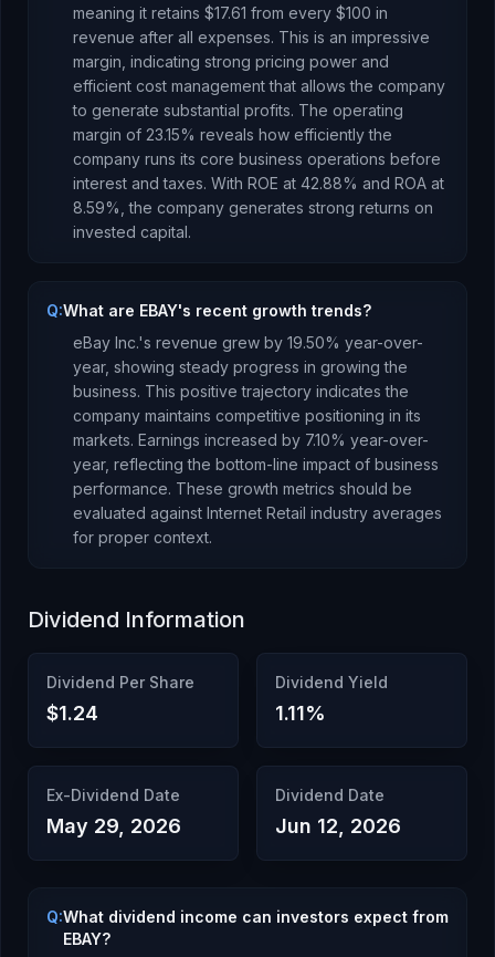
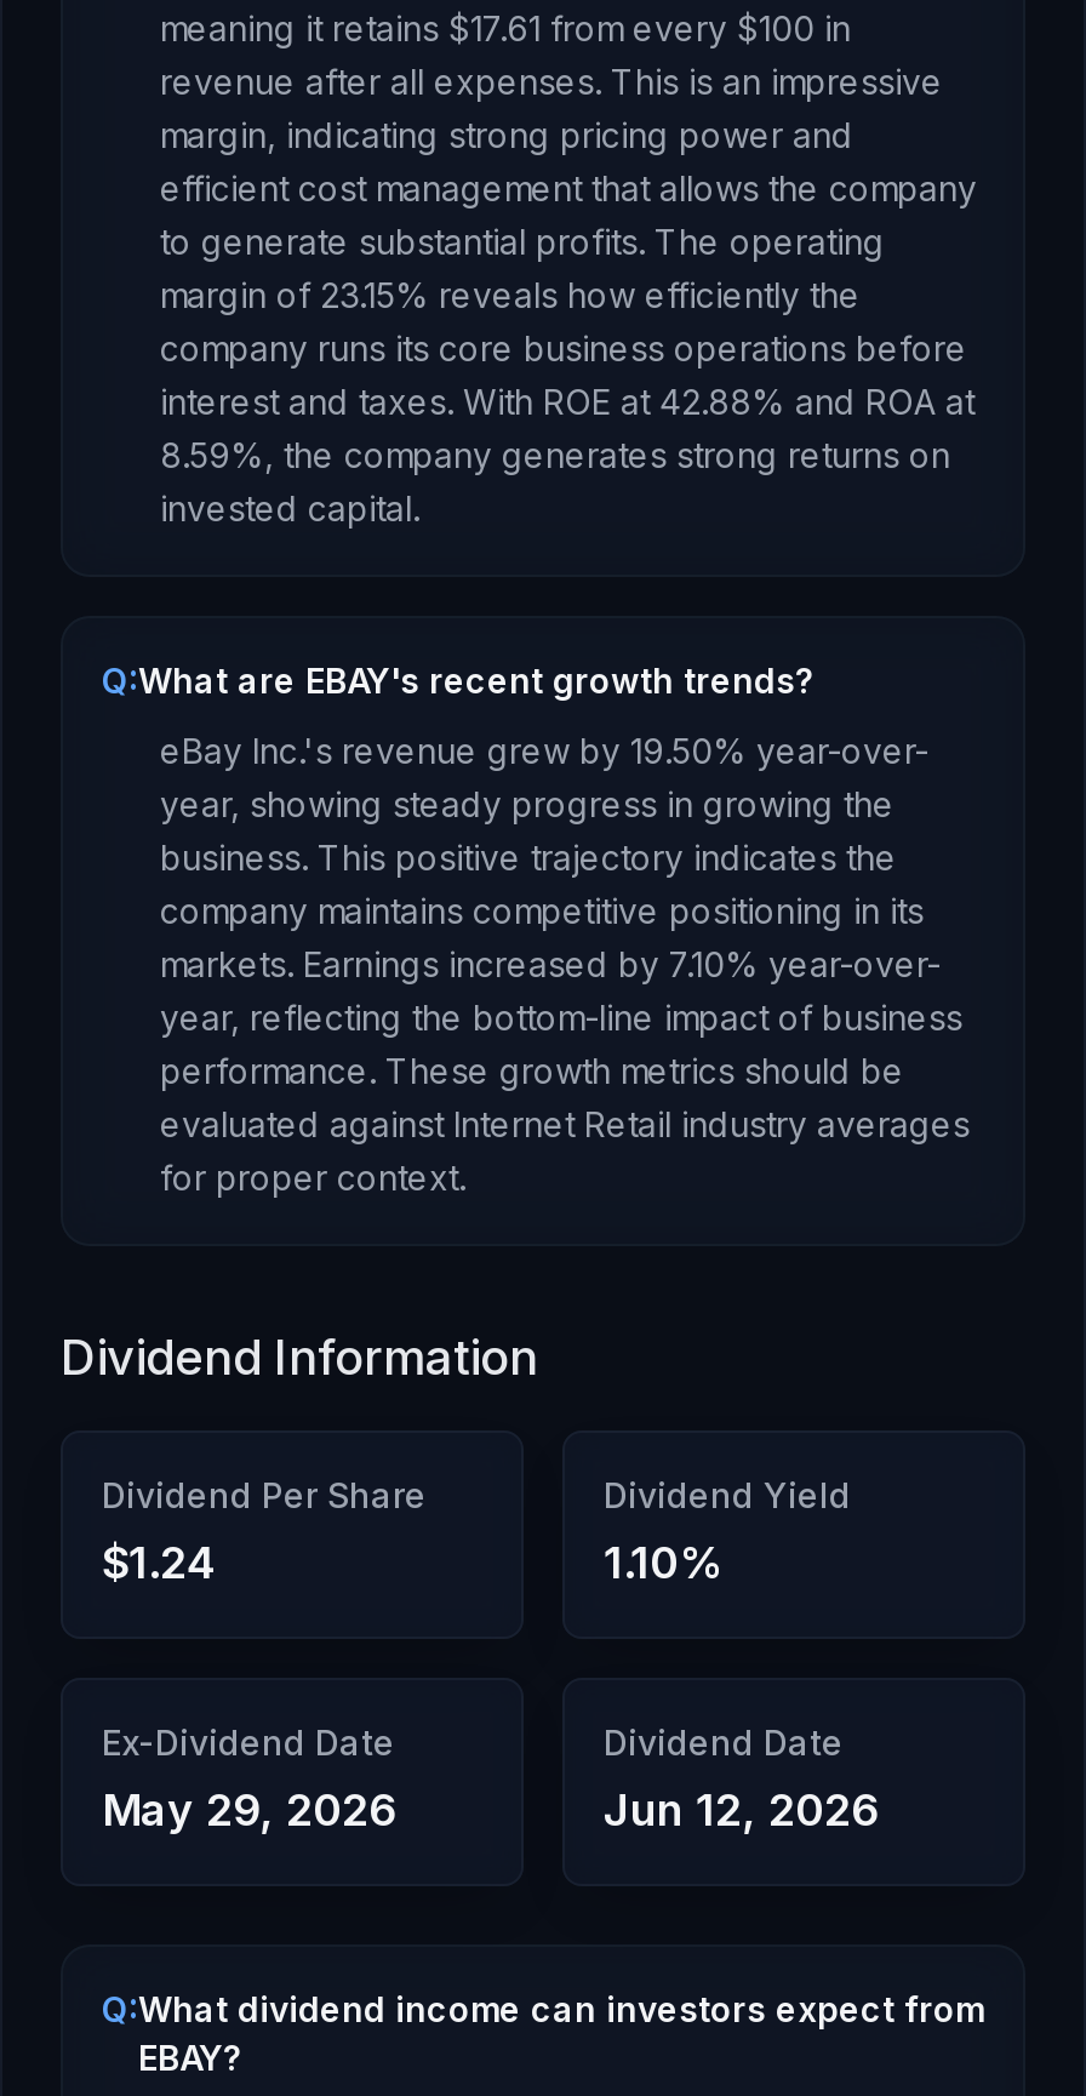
- 1.11%
+ 1.10%
